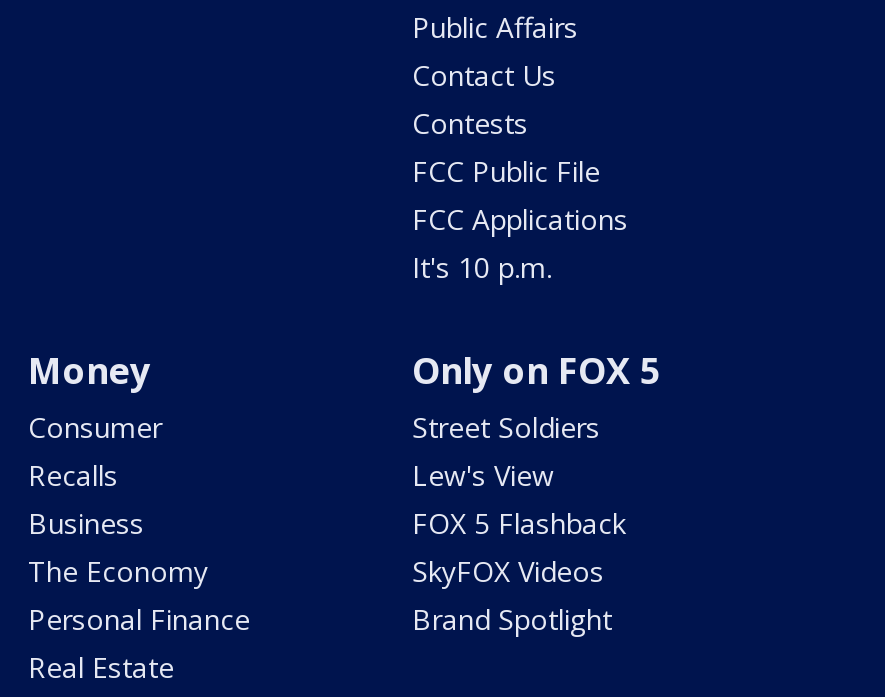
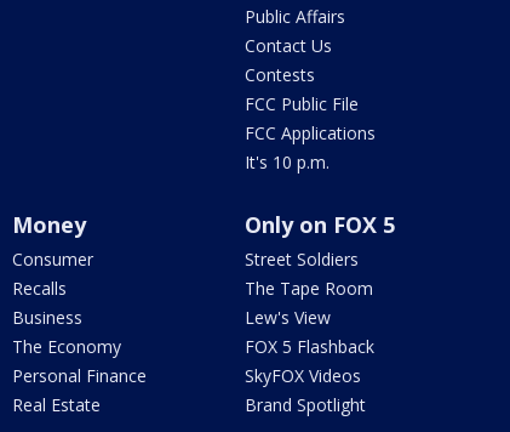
moved down: Lew's View | FOX 5 Flashback | SkyFOX Videos | Brand Spotlight

+ The Tape Room
